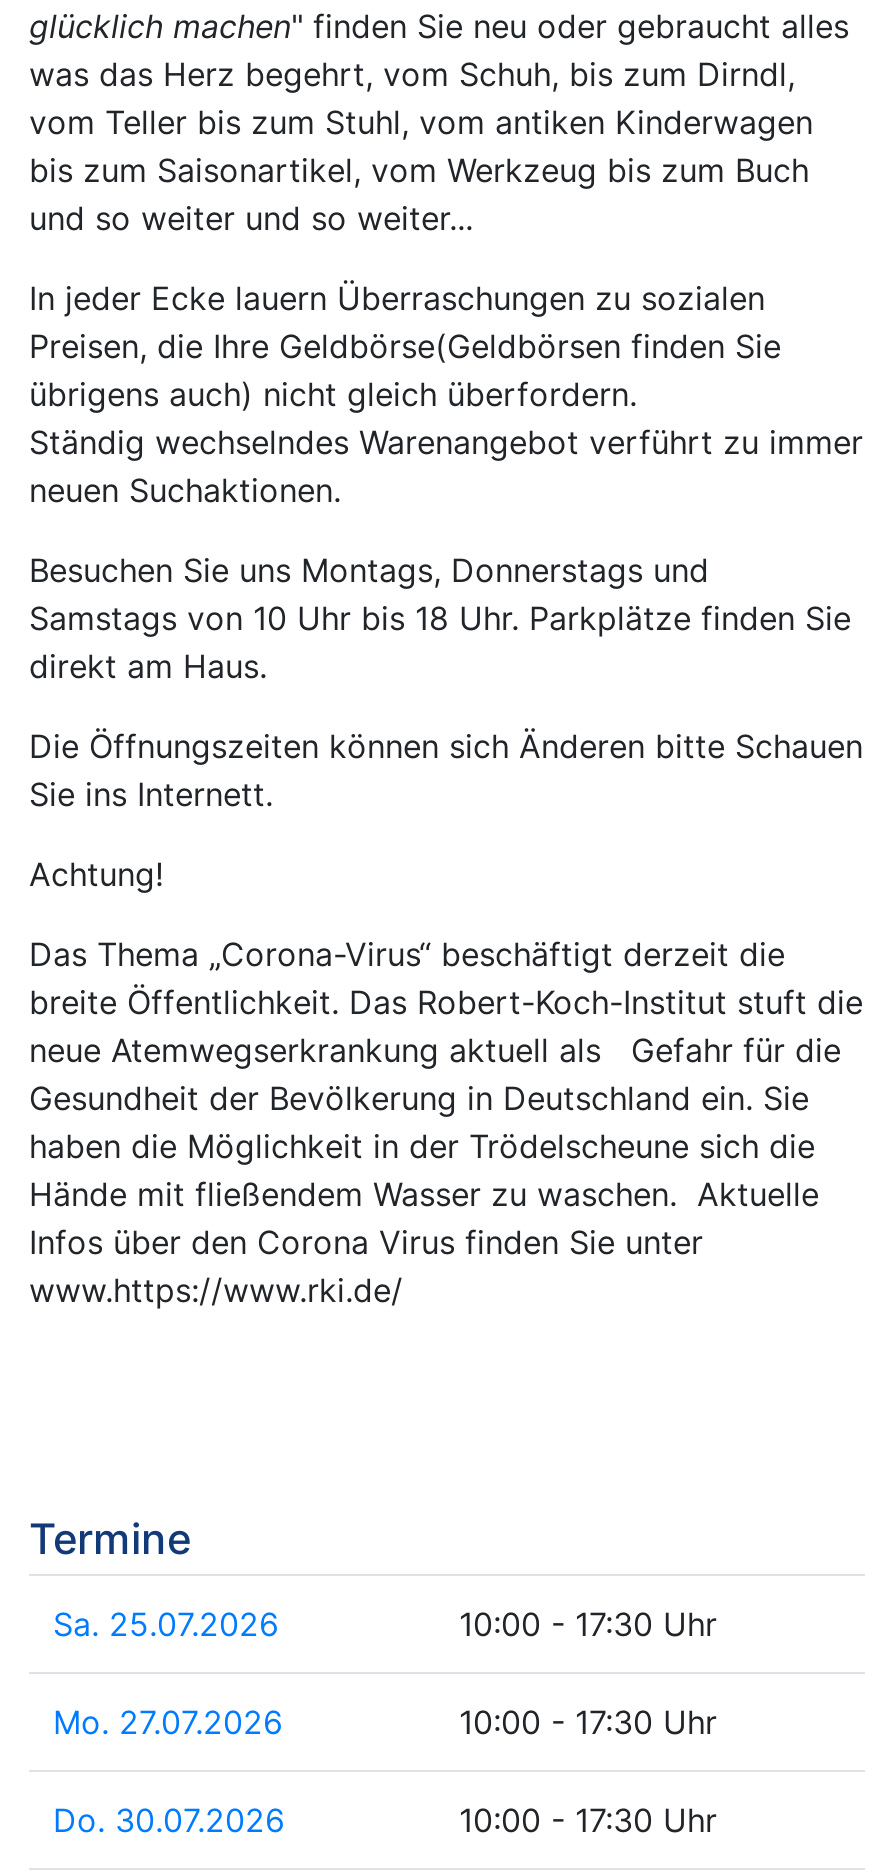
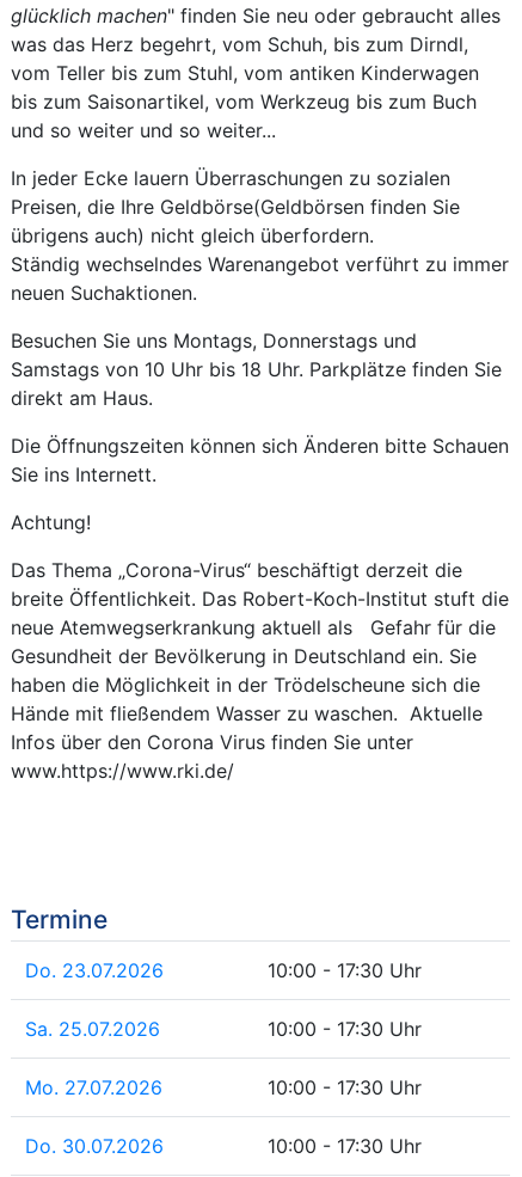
+ Do. 23.07.2026
+ 10:00 - 17:30 Uhr
